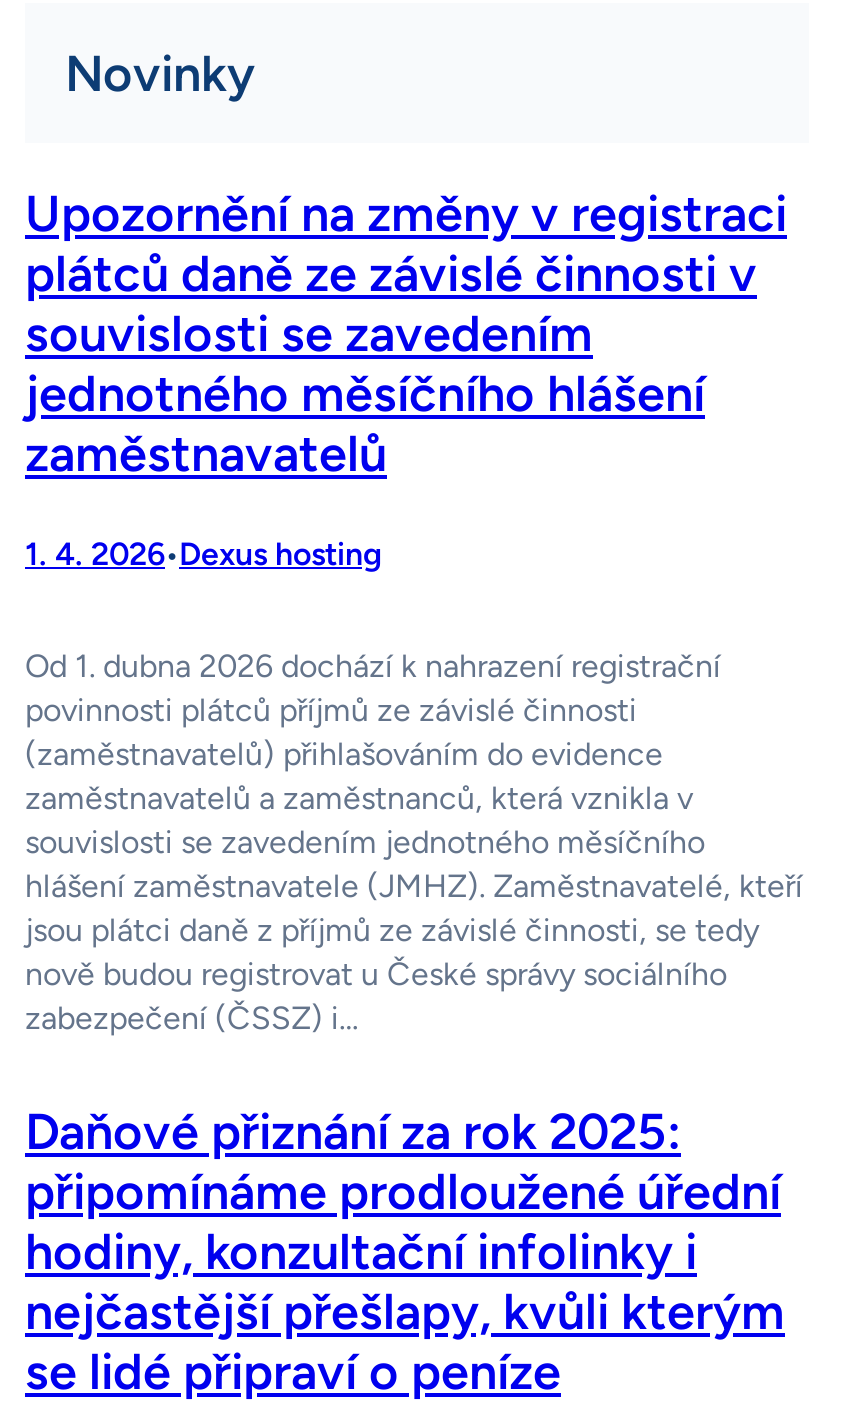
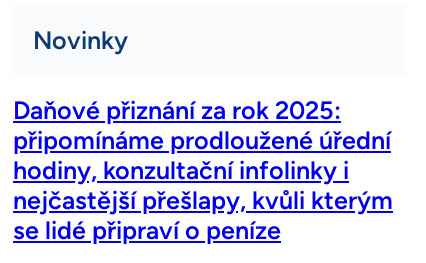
- Upozornění na změny v registraci
- plátců daně ze závislé činnosti v
- souvislosti se zavedením
- jednotného měsíčního hlášení
- zaměstnavatelů
- 1. 4. 2026•Dexus hosting
- Od 1. dubna 2026 dochází k nahrazení registrační
- povinnosti plátců příjmů ze závislé činnosti
- (zaměstnavatelů) přihlašováním do evidence
- zaměstnavatelů a zaměstnanců, která vznikla v
- souvislosti se zavedením jednotného měsíčního
- hlášení zaměstnavatele (JMHZ). Zaměstnavatelé, kteří
- jsou plátci daně z příjmů ze závislé činnosti, se tedy
- nově budou registrovat u České správy sociálního
- zabezpečení (ČSSZ) i…
